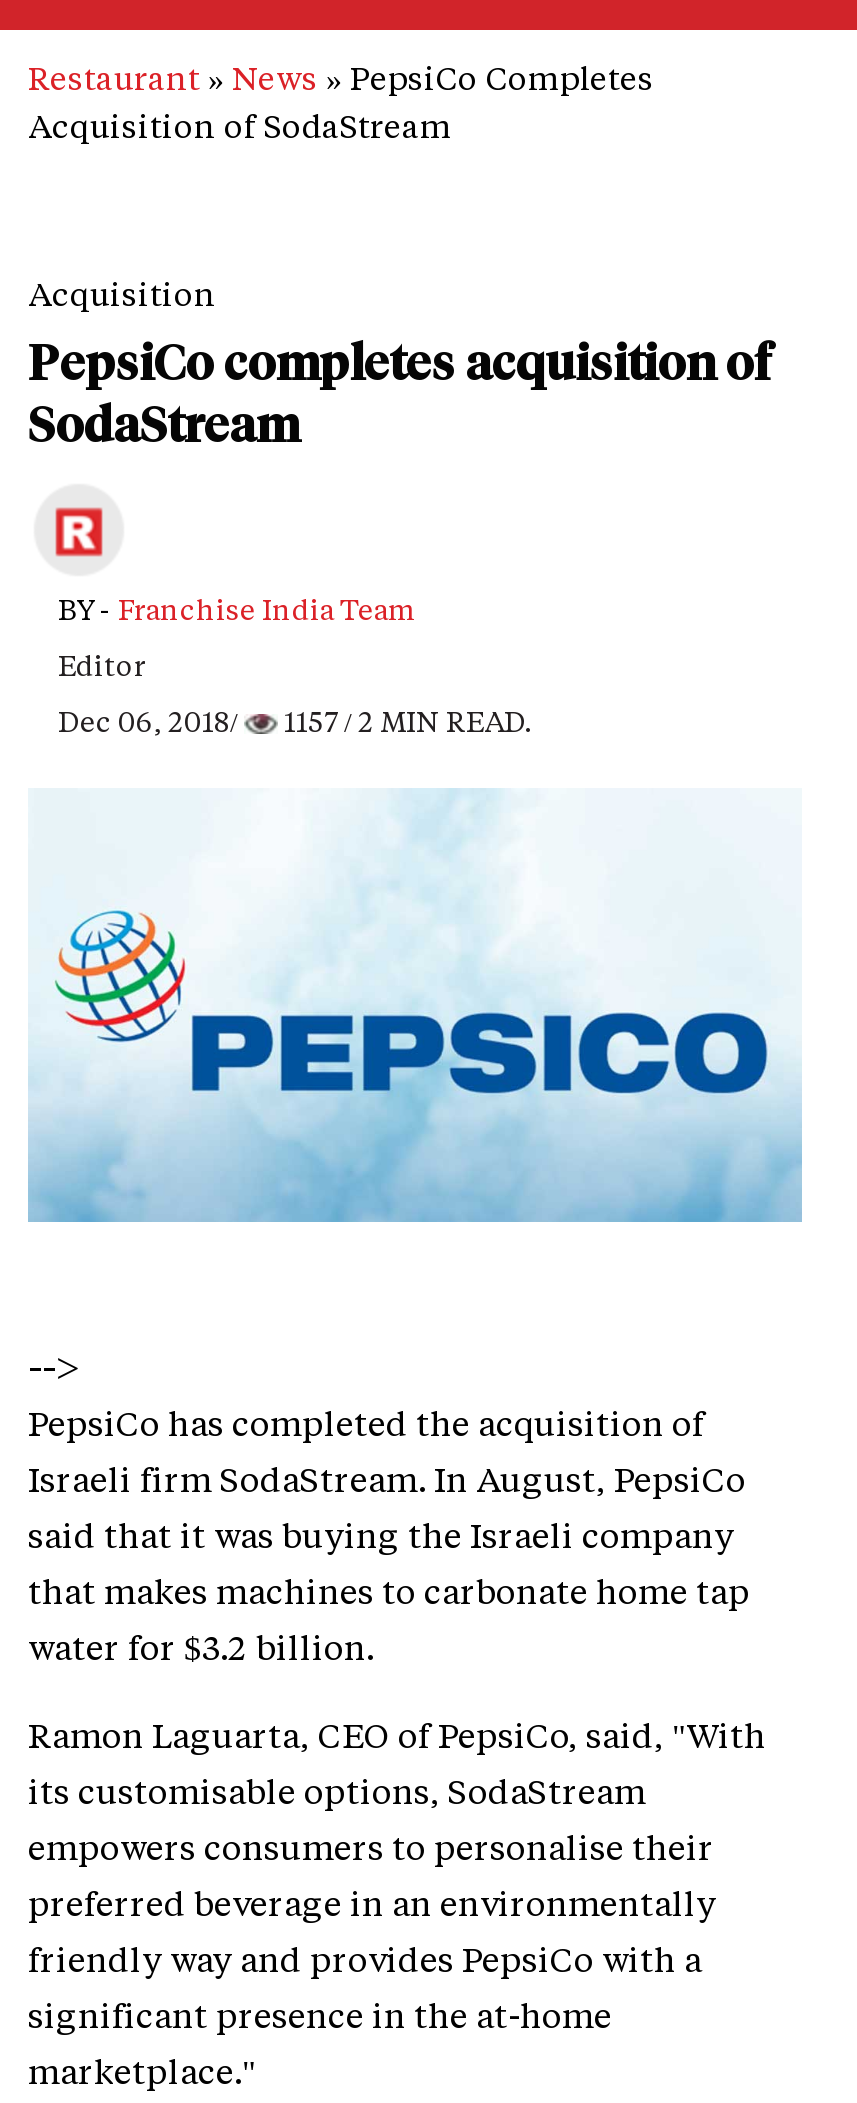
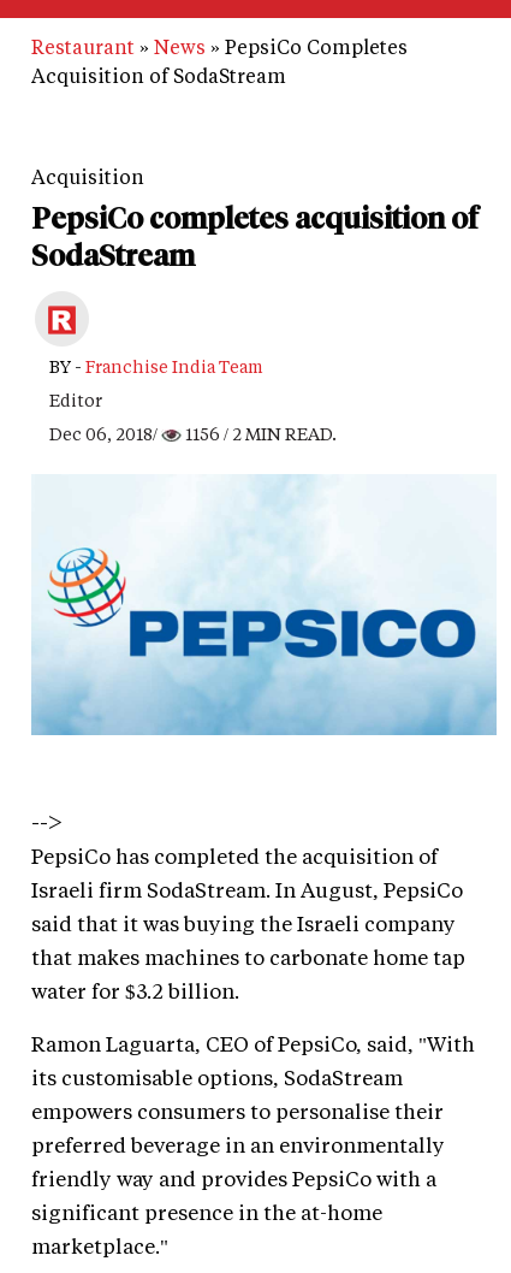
- Dec 06, 2018/ 1157/ 2 MIN READ.
+ Dec 06, 2018/ 1156/ 2 MIN READ.
